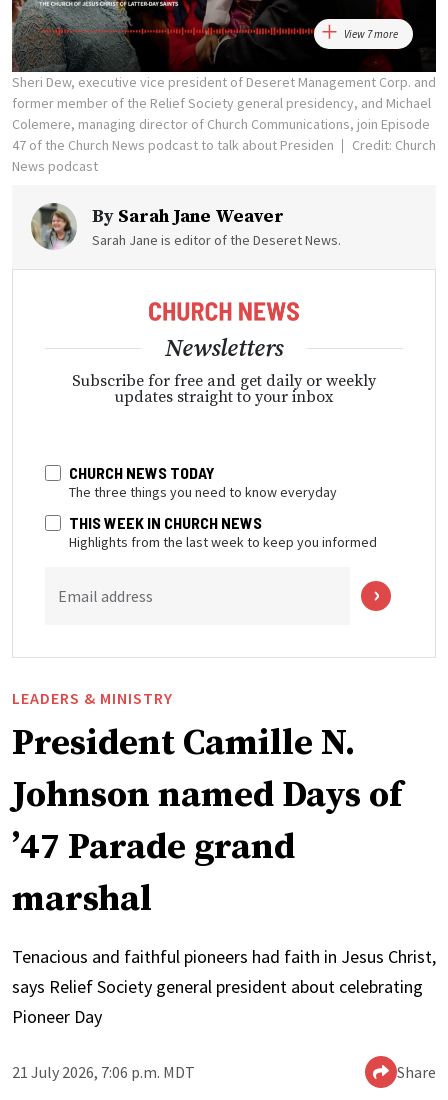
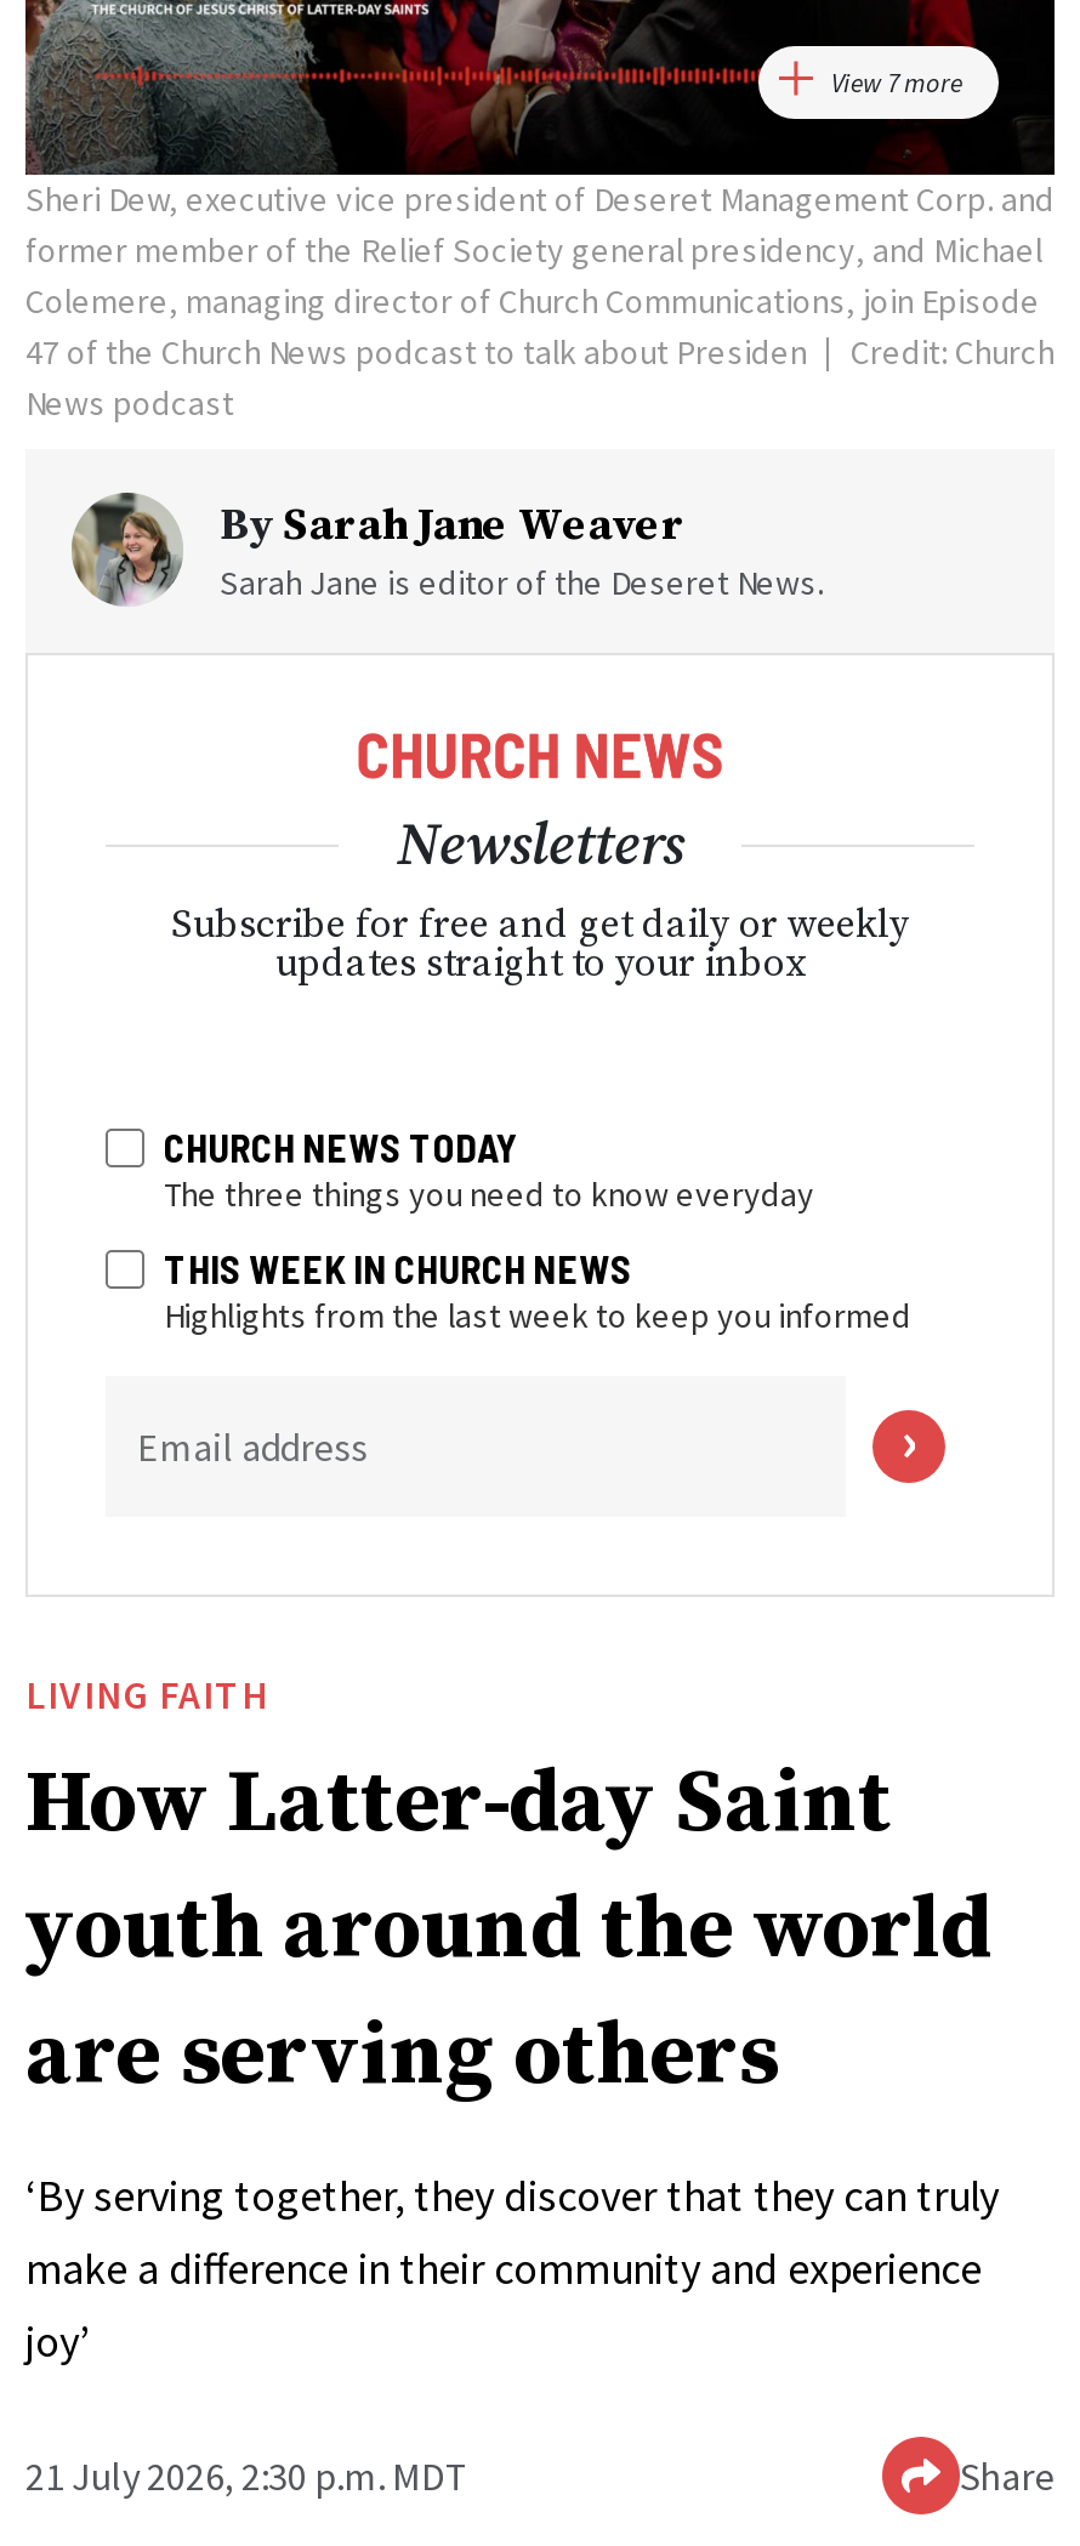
- LEADERS & MINISTRY
- President Camille N.
- Johnson named Days of
- ’47 Parade grand
- marshal
+ LIVING FAITH
+ How Latter-day Saint
+ youth around the world
+ are serving others

- Tenacious and faithful pioneers had faith in Jesus Christ,
- says Relief Society general president about celebrating
- Pioneer Day
+ ‘By serving together, they discover that they can truly
+ make a difference in their community and experience
+ joy’

- 21 July 2026, 7:06 p.m. MDT
+ 21 July 2026, 2:30 p.m. MDT
